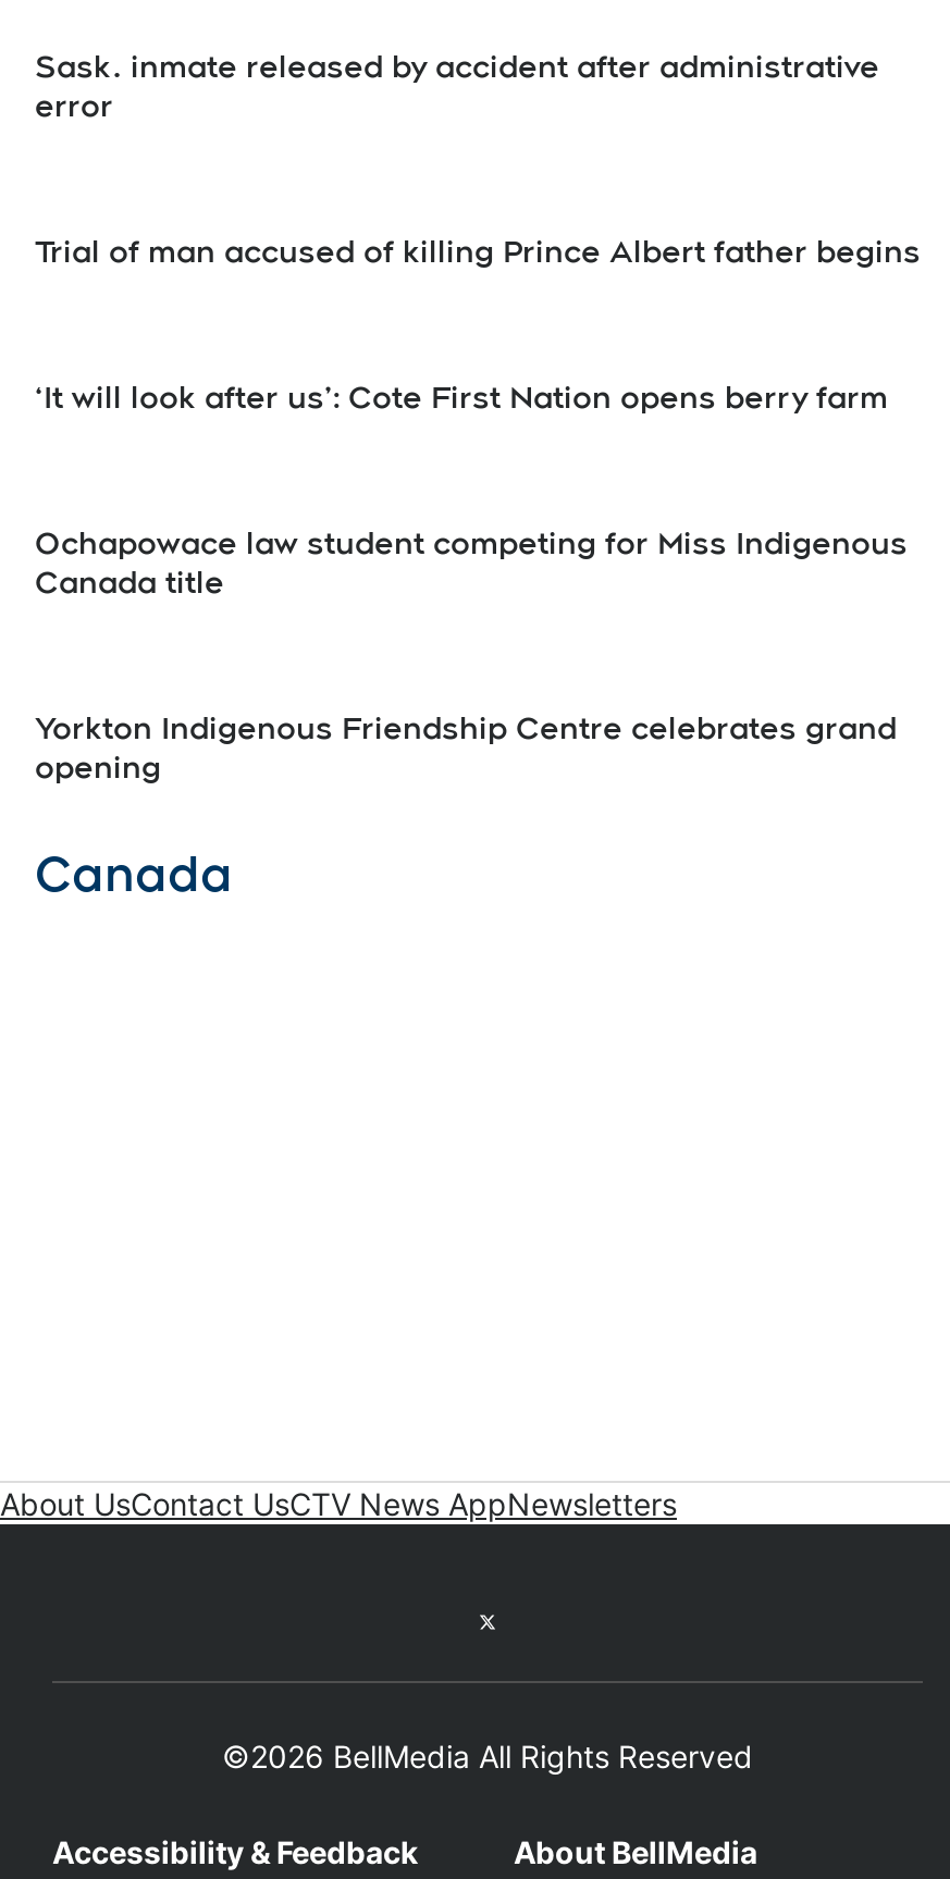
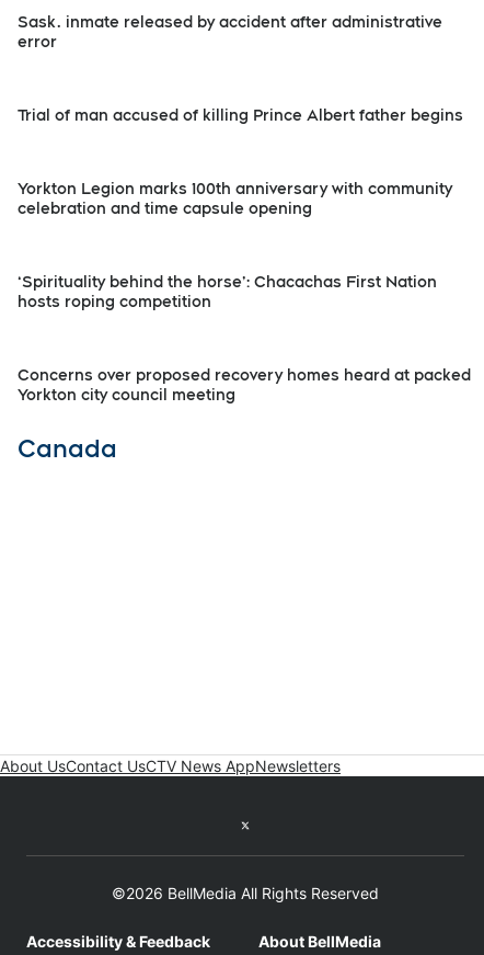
- ‘It will look after us’: Cote First Nation opens berry farm
+ Yorkton Legion marks 100th anniversary with community
+ celebration and time capsule opening

- Ochapowace law student competing for Miss Indigenous
- Canada title
+ ‘Spirituality behind the horse’: Chacachas First Nation
+ hosts roping competition

- Yorkton Indigenous Friendship Centre celebrates grand
- opening
+ Concerns over proposed recovery homes heard at packed
+ Yorkton city council meeting
